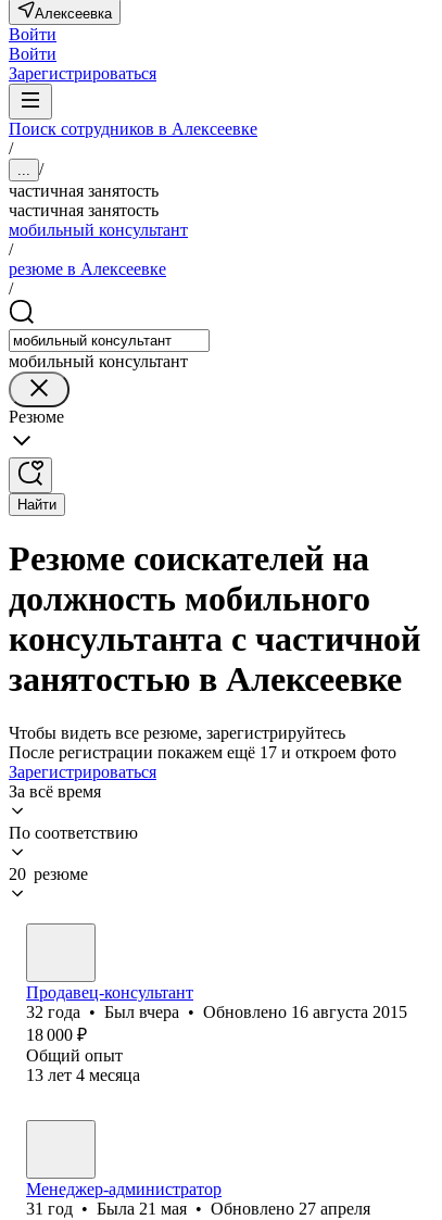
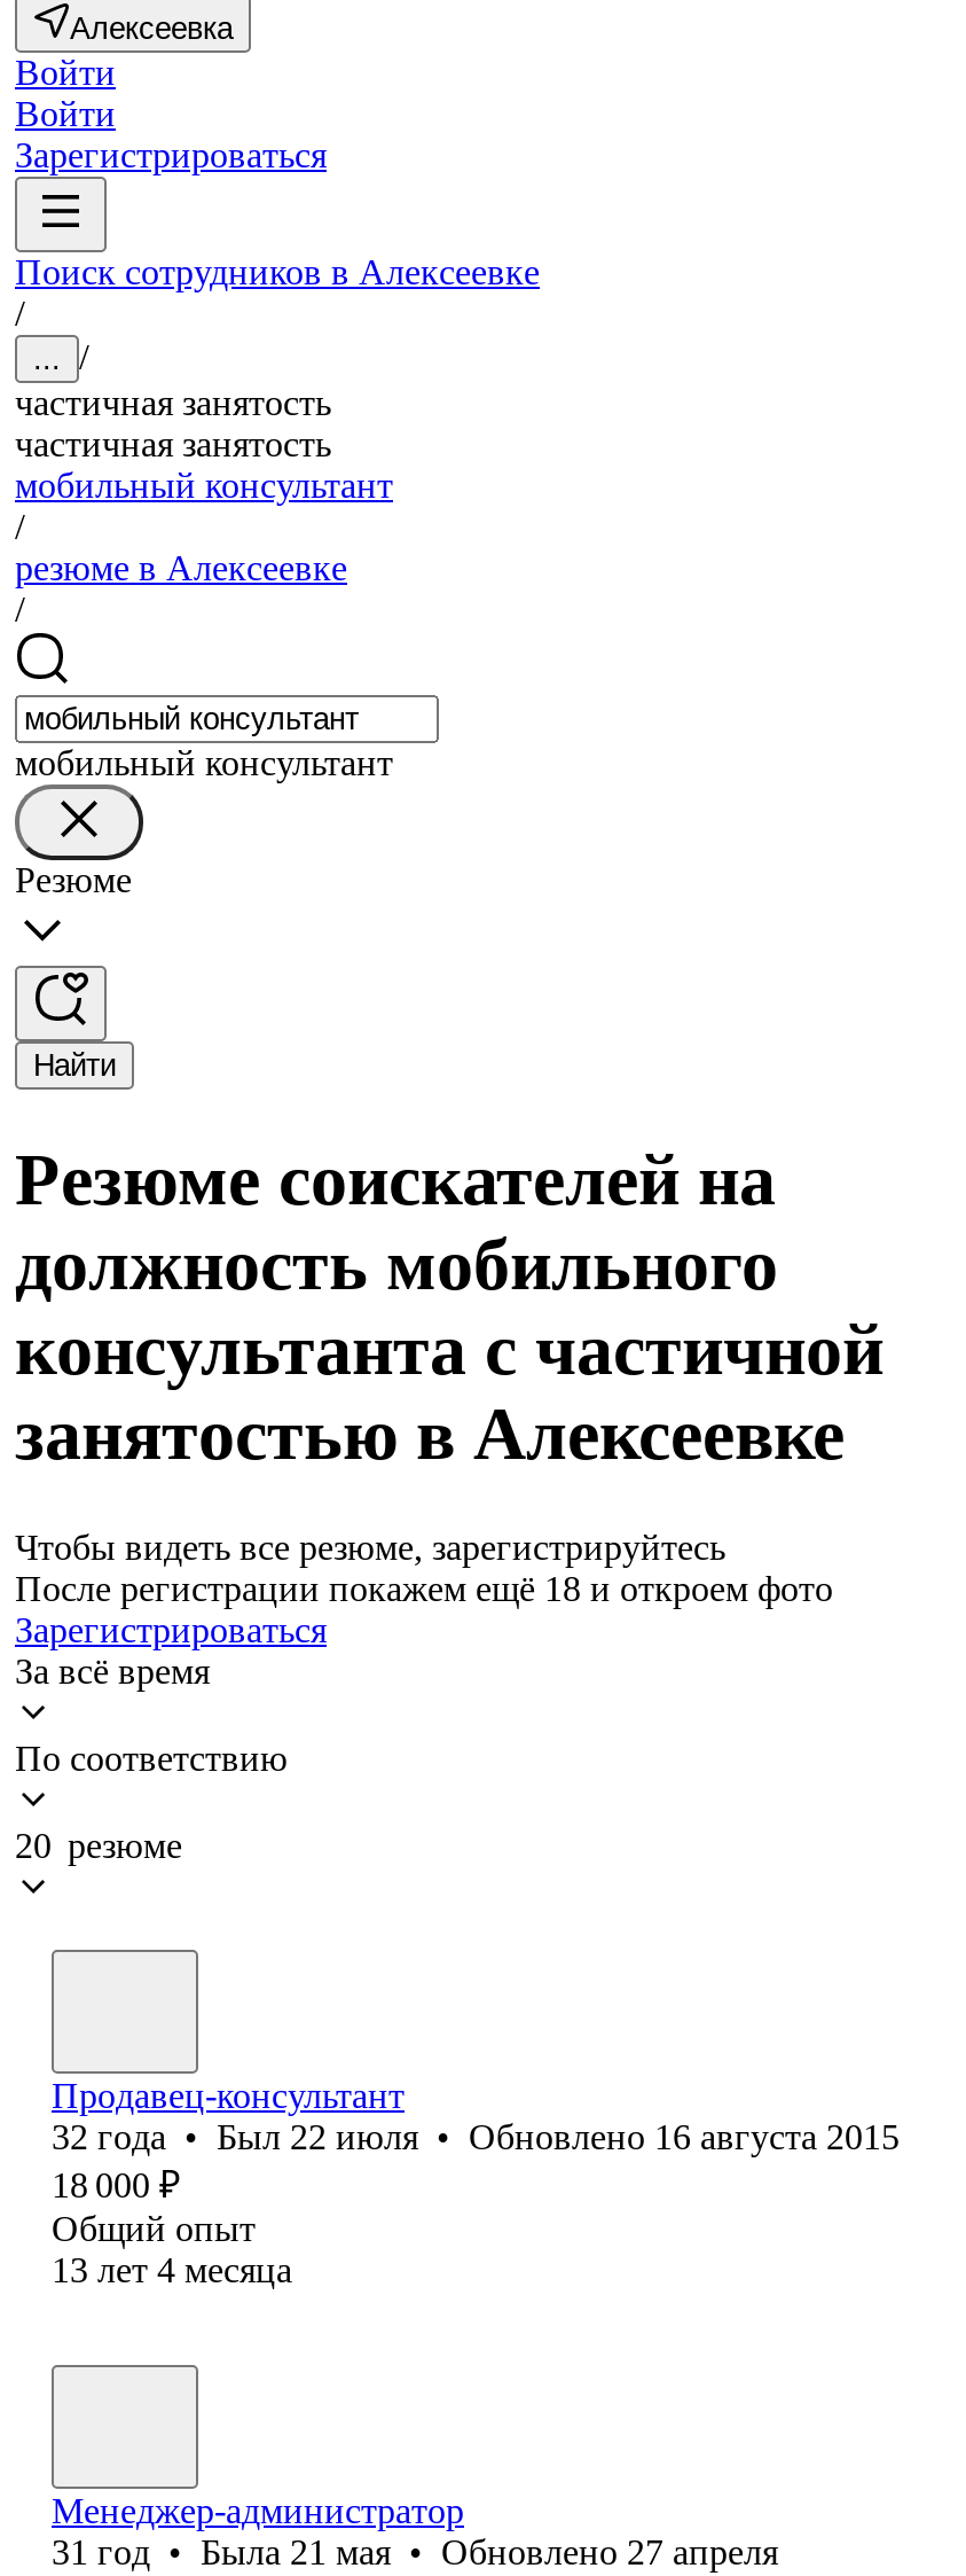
- После регистрации покажем ещё 17 и откроем фото
+ После регистрации покажем ещё 18 и откроем фото

- 32 года • Был вчера • Обновлено 16 августа 2015
+ 32 года • Был 22 июля • Обновлено 16 августа 2015
